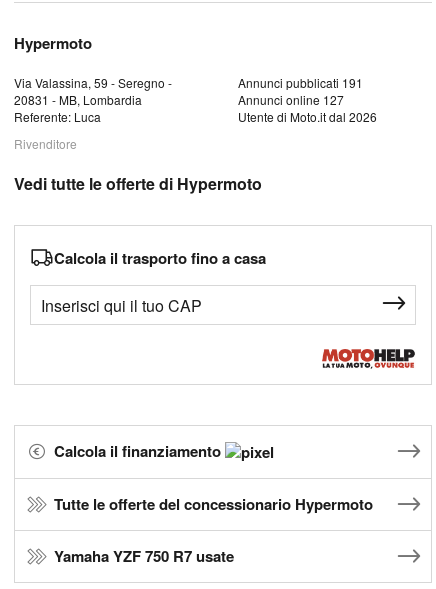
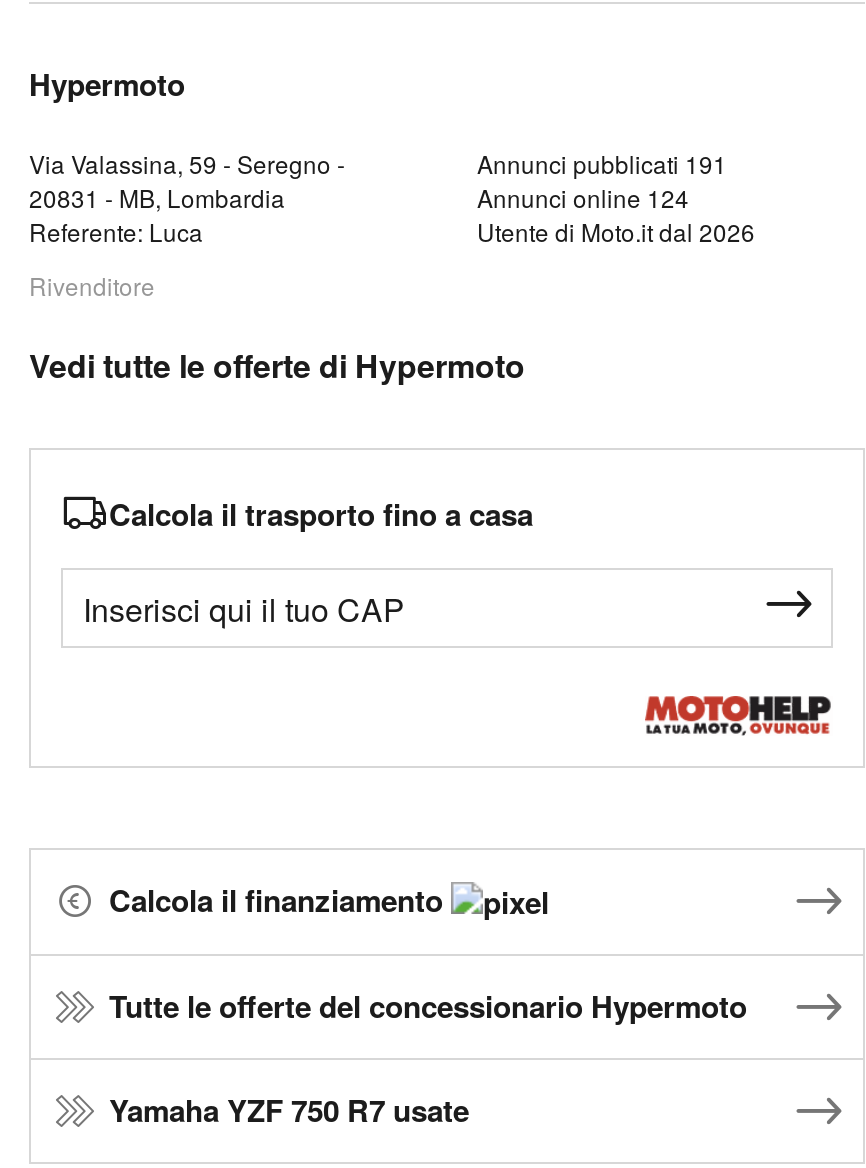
- Annunci online 127
+ Annunci online 124
